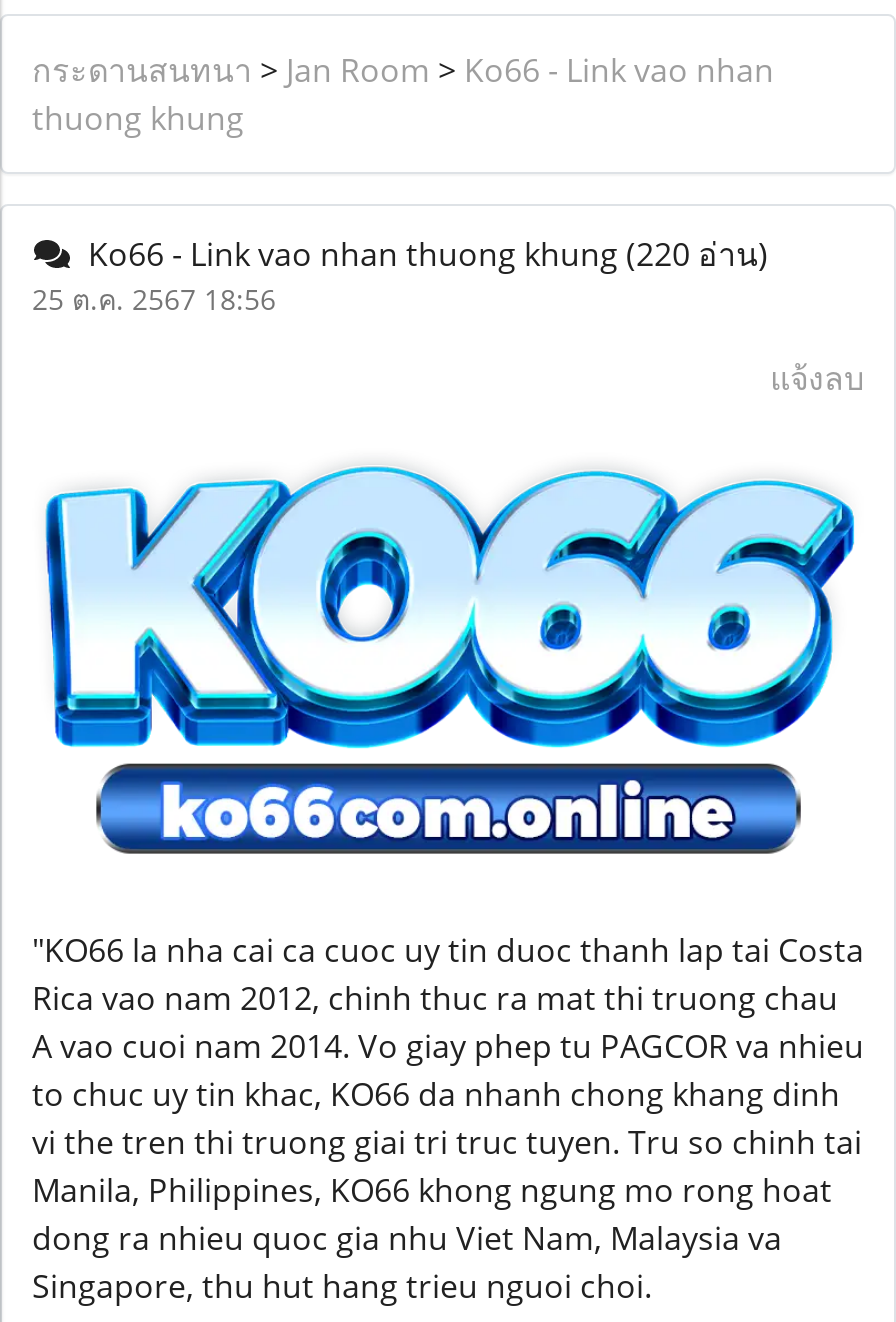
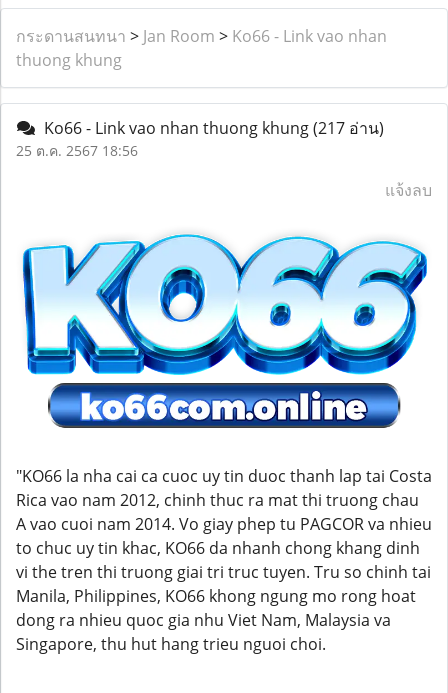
- Ko66 - Link vao nhan thuong khung (220 อ่าน)
+ Ko66 - Link vao nhan thuong khung (217 อ่าน)
